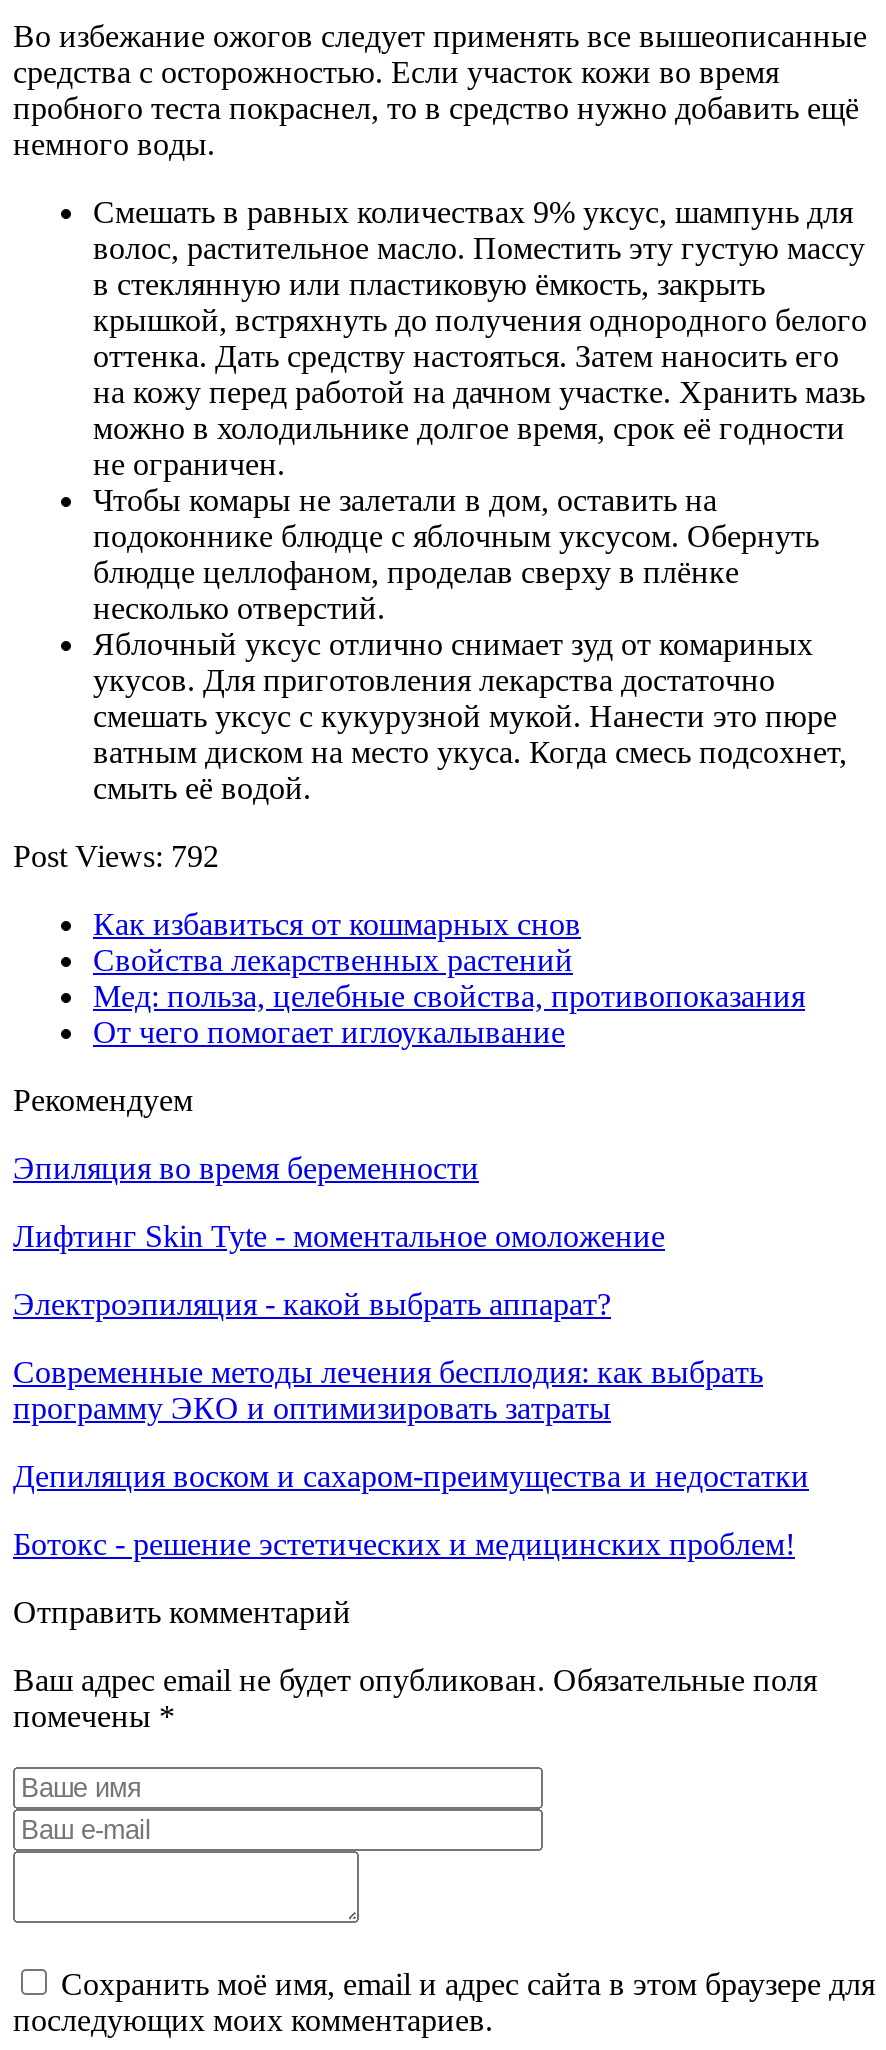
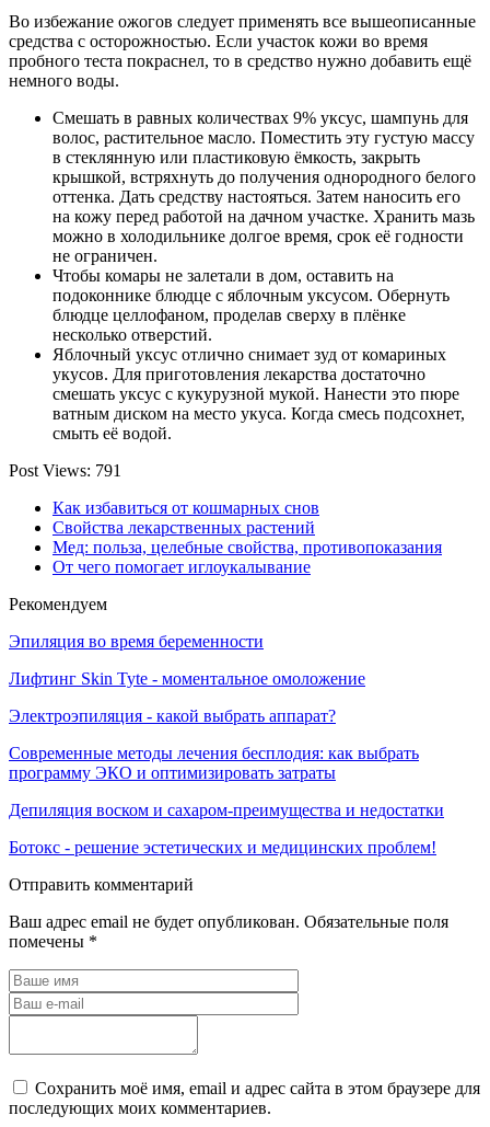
- Post Views: 792
+ Post Views: 791
